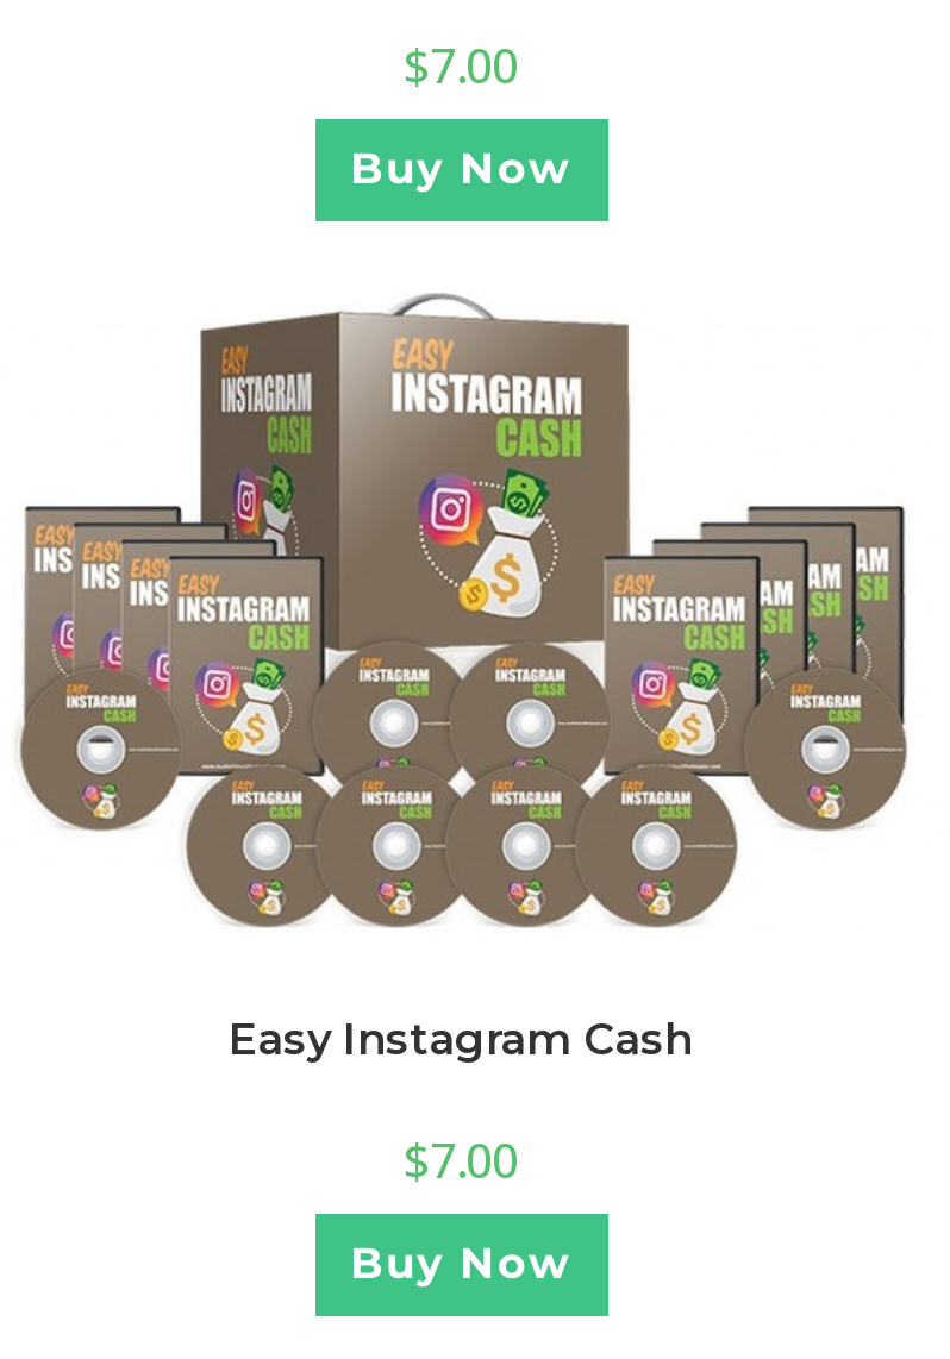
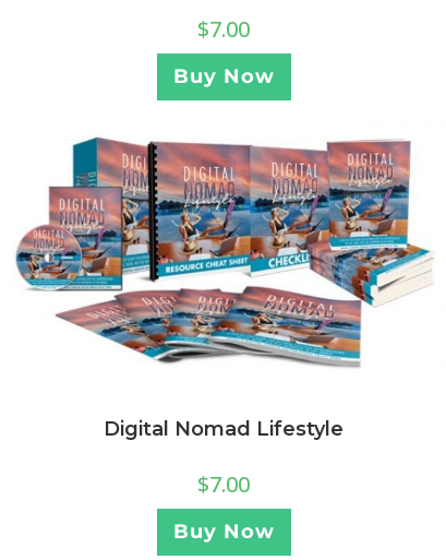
- [image]
+ [image]

- Easy Instagram Cash
+ Digital Nomad Lifestyle
